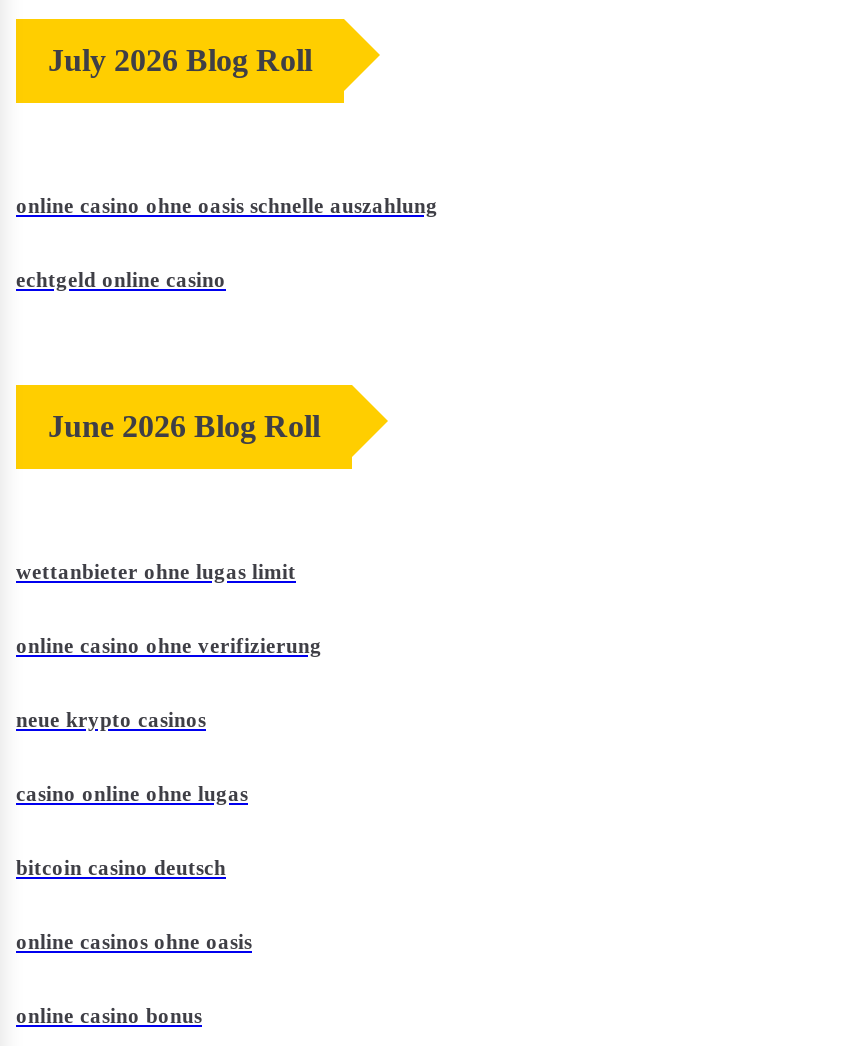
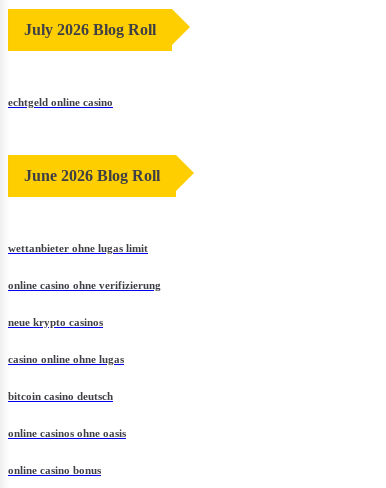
- online casino ohne oasis schnelle auszahlung
